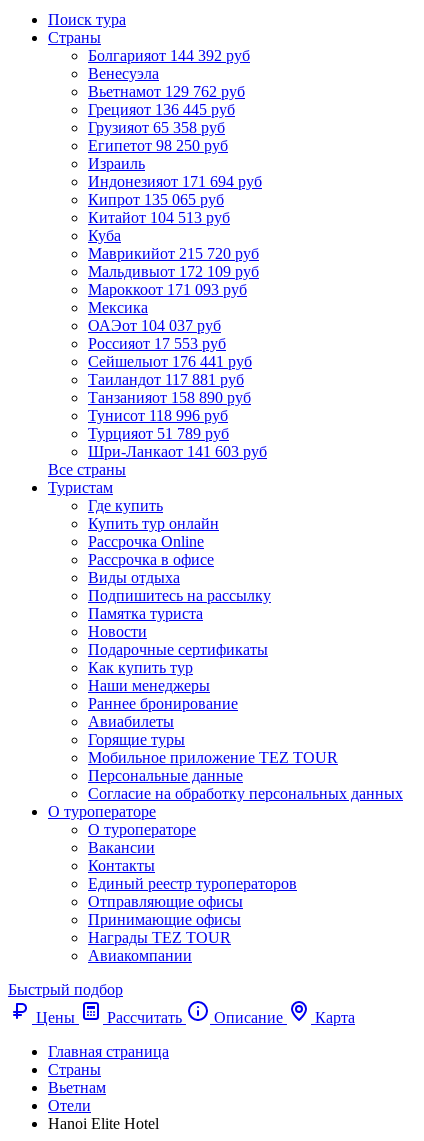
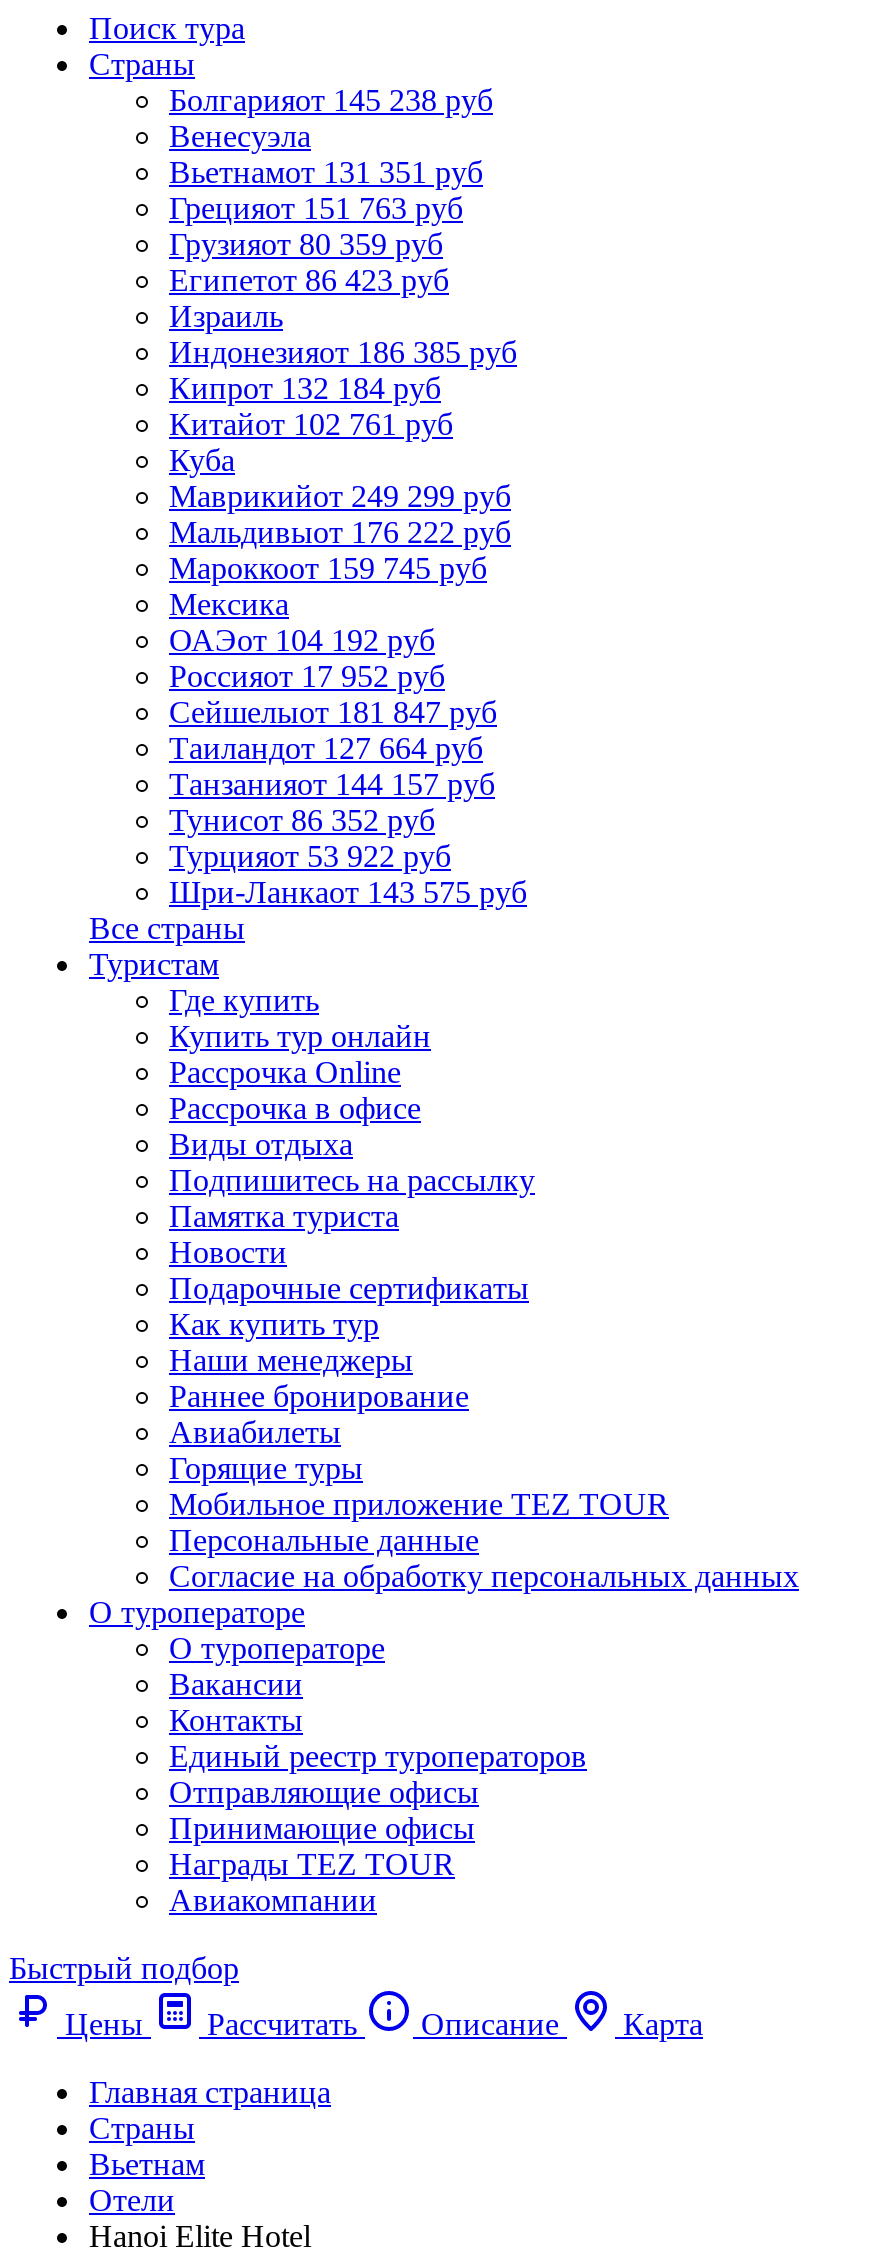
- Болгарияот 144 392 руб
+ Болгарияот 145 238 руб

- Вьетнамот 129 762 руб
+ Вьетнамот 131 351 руб

- Грецияот 136 445 руб
+ Грецияот 151 763 руб

- Грузияот 65 358 руб
+ Грузияот 80 359 руб

- Египетот 98 250 руб
+ Египетот 86 423 руб

- Индонезияот 171 694 руб
+ Индонезияот 186 385 руб

- Кипрот 135 065 руб
+ Кипрот 132 184 руб

- Китайот 104 513 руб
+ Китайот 102 761 руб

- Маврикийот 215 720 руб
+ Маврикийот 249 299 руб

- Мальдивыот 172 109 руб
+ Мальдивыот 176 222 руб

- Мароккоот 171 093 руб
+ Мароккоот 159 745 руб

- ОАЭот 104 037 руб
+ ОАЭот 104 192 руб

- Россияот 17 553 руб
+ Россияот 17 952 руб

- Сейшелыот 176 441 руб
+ Сейшелыот 181 847 руб

- Таиландот 117 881 руб
+ Таиландот 127 664 руб

- Танзанияот 158 890 руб
+ Танзанияот 144 157 руб

- Тунисот 118 996 руб
+ Тунисот 86 352 руб

- Турцияот 51 789 руб
+ Турцияот 53 922 руб

- Шри-Ланкаот 141 603 руб
+ Шри-Ланкаот 143 575 руб
